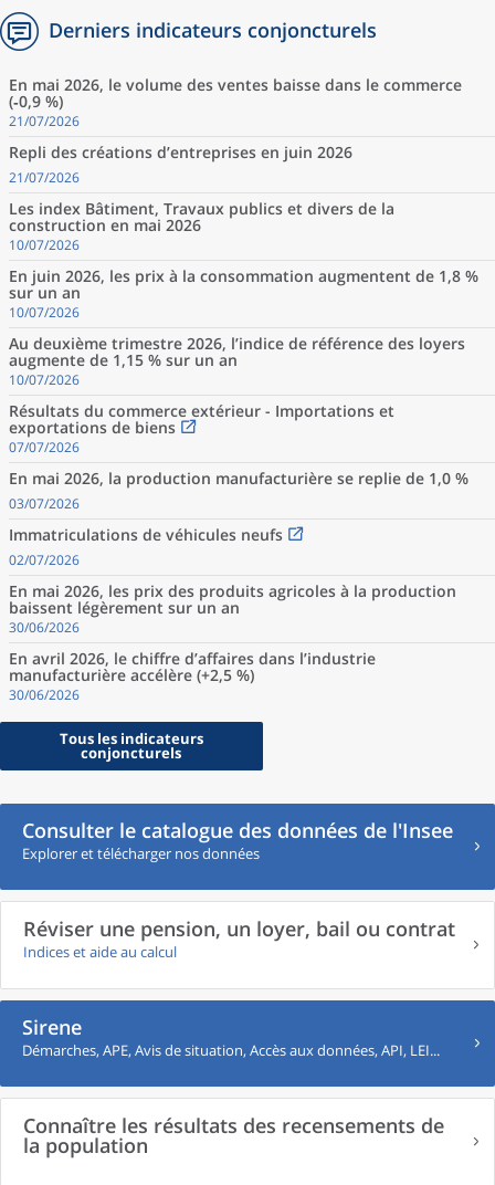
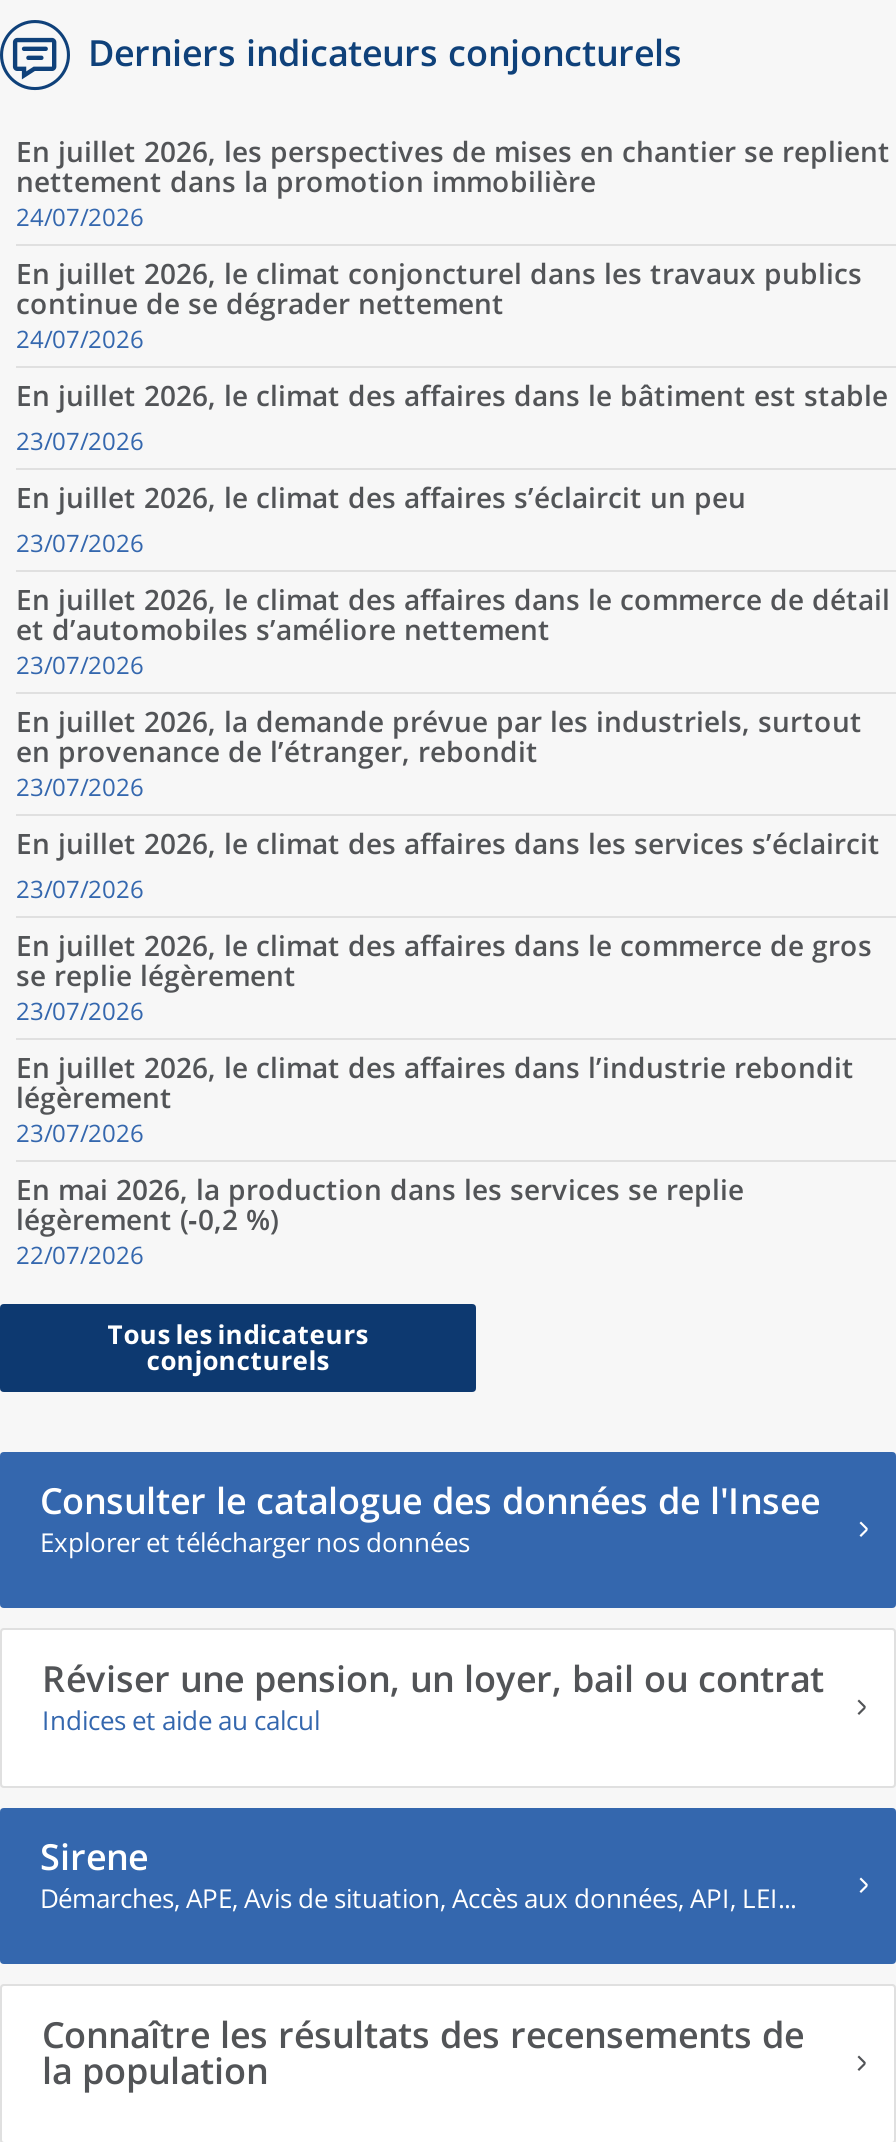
- En mai 2026, le volume des ventes baisse dans le commerce
- (‑0,9 %)
- 21/07/2026
+ En juillet 2026, les perspectives de mises en chantier se replient
+ nettement dans la promotion immobilière
+ 24/07/2026

- Repli des créations d’entreprises en juin 2026
- 21/07/2026
+ En juillet 2026, le climat conjoncturel dans les travaux publics
+ continue de se dégrader nettement
+ 24/07/2026

- Les index Bâtiment, Travaux publics et divers de la
- construction en mai 2026
- 10/07/2026
+ En juillet 2026, le climat des affaires dans le bâtiment est stable
+ 23/07/2026

- En juin 2026, les prix à la consommation augmentent de 1,8 %
- sur un an
- 10/07/2026
+ En juillet 2026, le climat des affaires s’éclaircit un peu
+ 23/07/2026

- Au deuxième trimestre 2026, l’indice de référence des loyers
- augmente de 1,15 % sur un an
- 10/07/2026
+ En juillet 2026, le climat des affaires dans le commerce de détail
+ et d’automobiles s’améliore nettement
+ 23/07/2026

- Résultats du commerce extérieur - Importations et
- exportations de biens
- 07/07/2026
+ En juillet 2026, la demande prévue par les industriels, surtout
+ en provenance de l’étranger, rebondit
+ 23/07/2026

- En mai 2026, la production manufacturière se replie de 1,0 %
- 03/07/2026
+ En juillet 2026, le climat des affaires dans les services s’éclaircit
+ 23/07/2026

- Immatriculations de véhicules neufs
- 02/07/2026
+ En juillet 2026, le climat des affaires dans le commerce de gros
+ se replie légèrement
+ 23/07/2026

- En mai 2026, les prix des produits agricoles à la production
- baissent légèrement sur un an
- 30/06/2026
+ En juillet 2026, le climat des affaires dans l’industrie rebondit
+ légèrement
+ 23/07/2026

- En avril 2026, le chiffre d’affaires dans l’industrie
- manufacturière accélère (+2,5 %)
- 30/06/2026
+ En mai 2026, la production dans les services se replie
+ légèrement (‑0,2 %)
+ 22/07/2026
